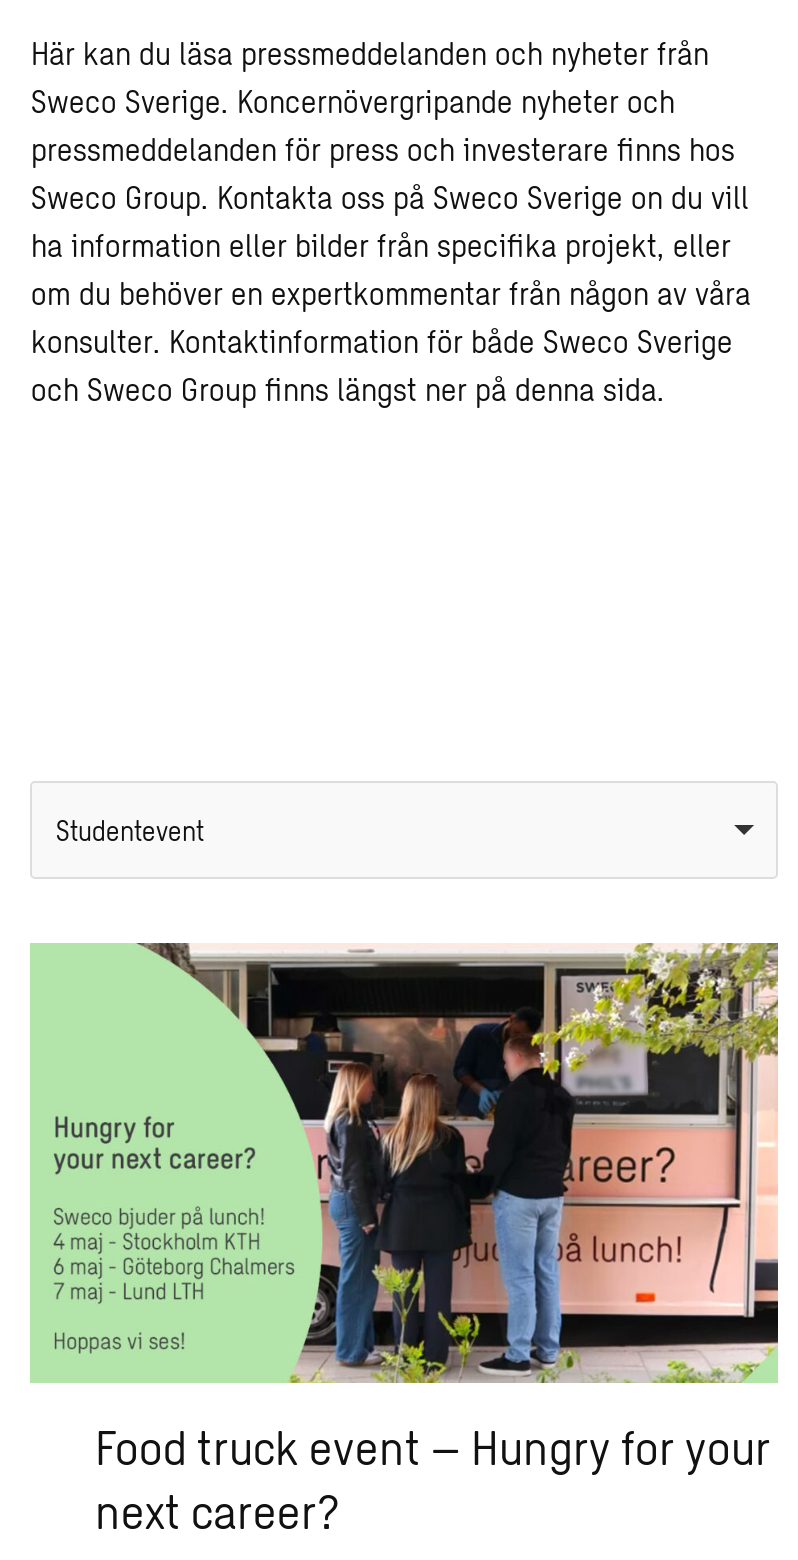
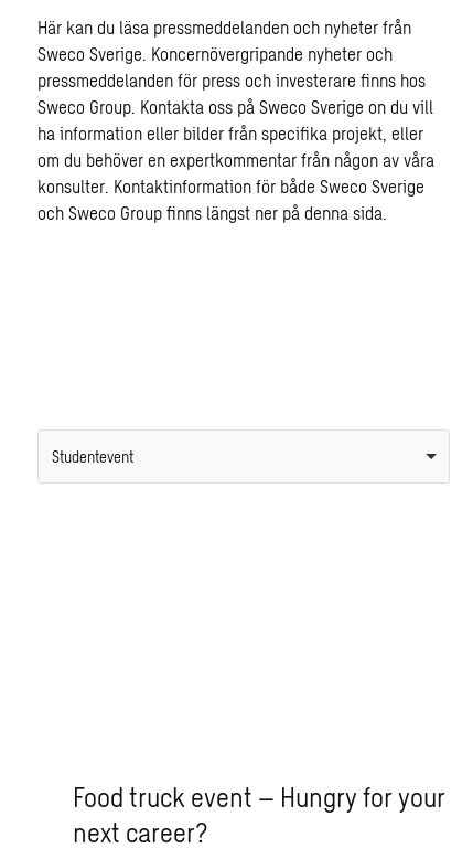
- [image]
